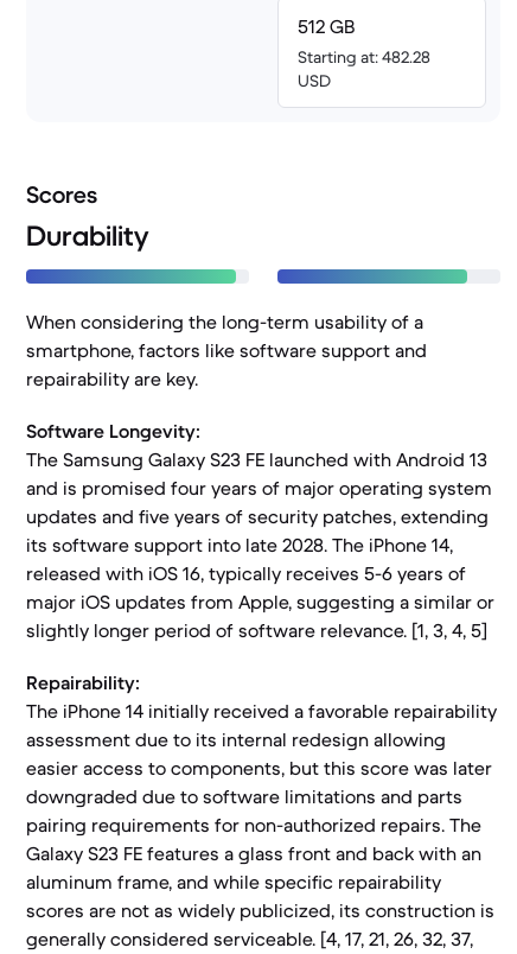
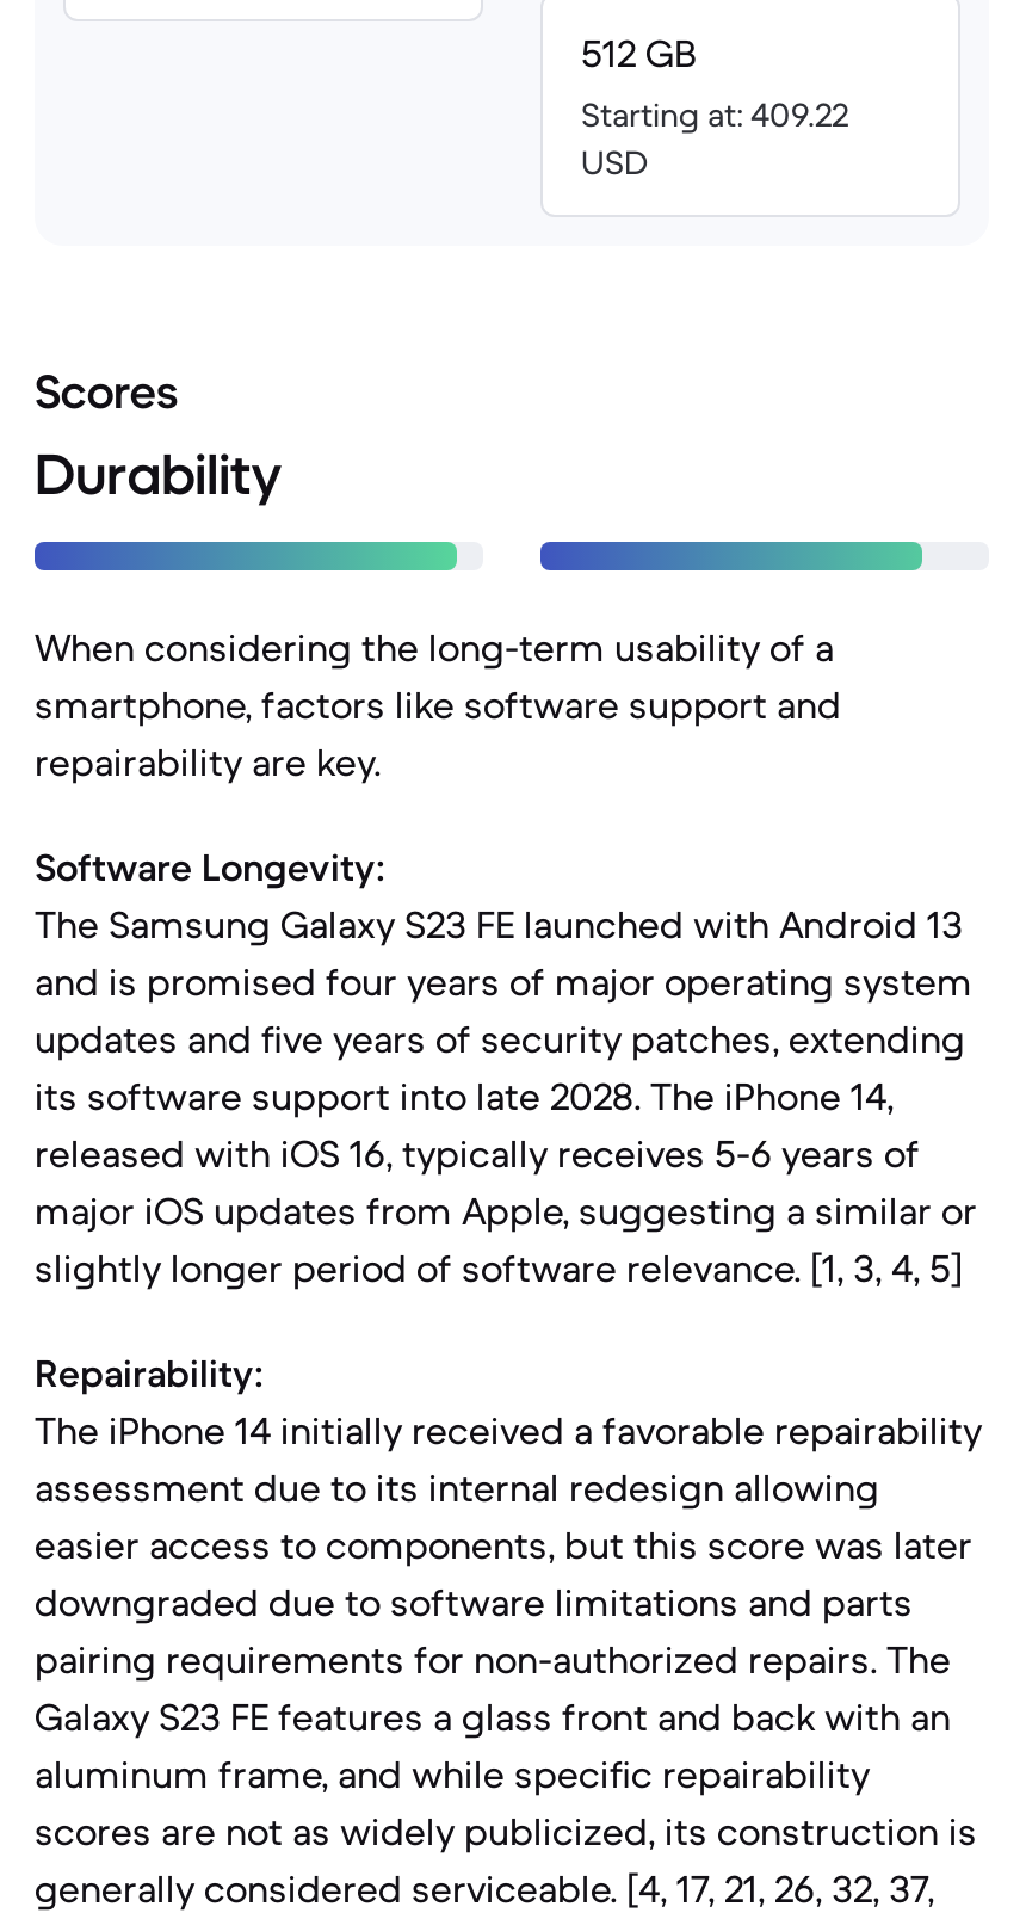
- Starting at: 482.28
+ Starting at: 409.22
